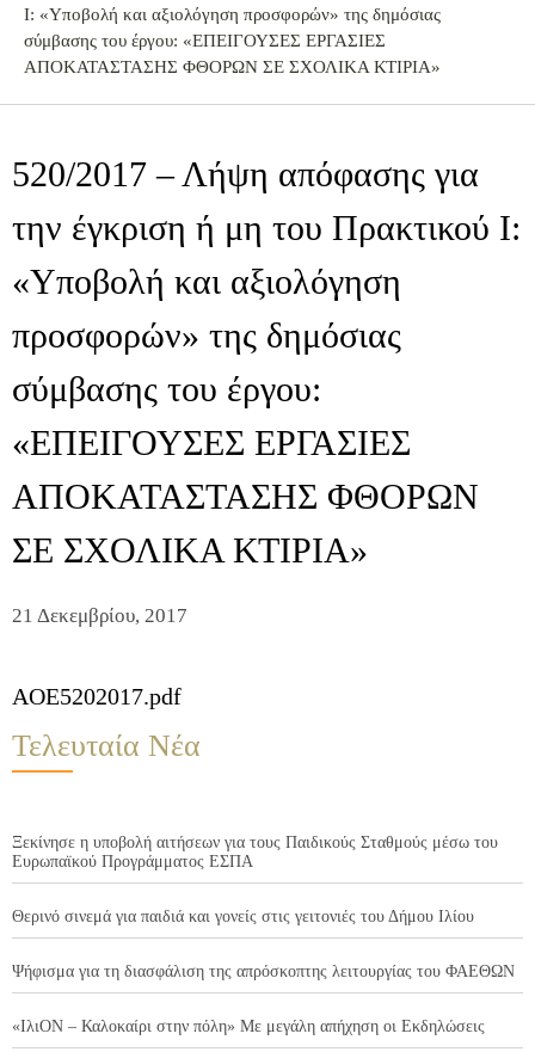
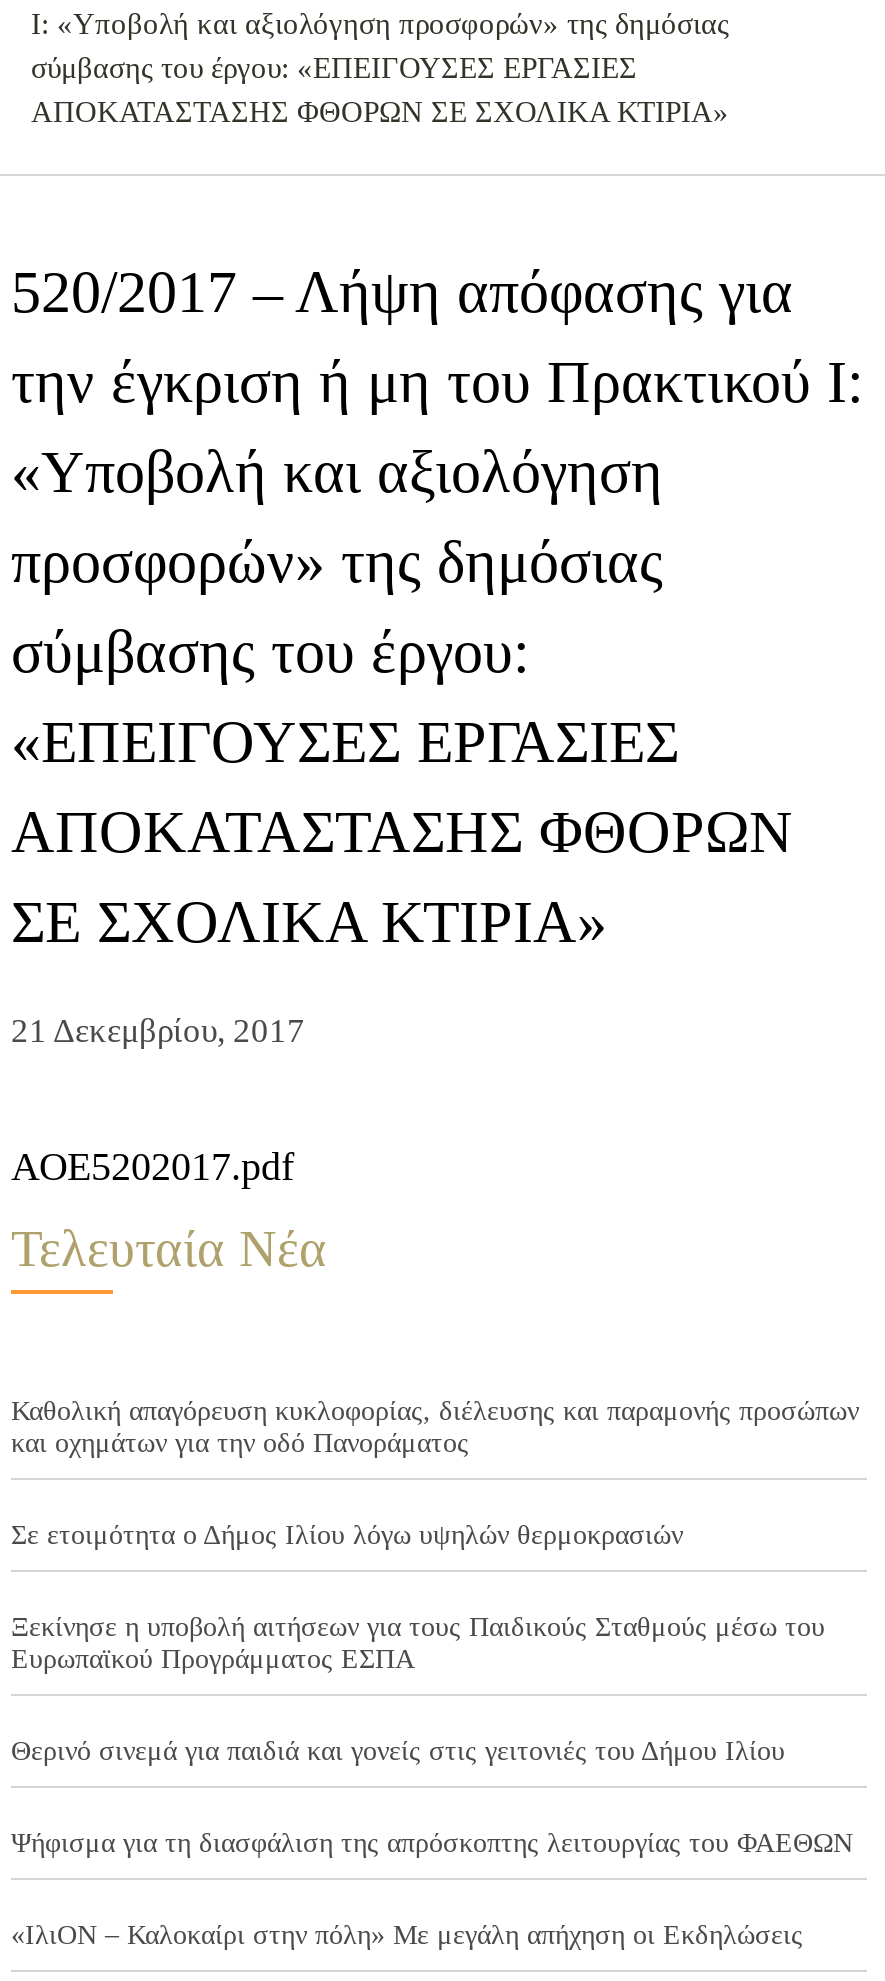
+ Καθολική απαγόρευση κυκλοφορίας, διέλευσης και παραμονής προσώπων
+ και οχημάτων για την οδό Πανοράματος
+ Σε ετοιμότητα ο Δήμος Ιλίου λόγω υψηλών θερμοκρασιών
